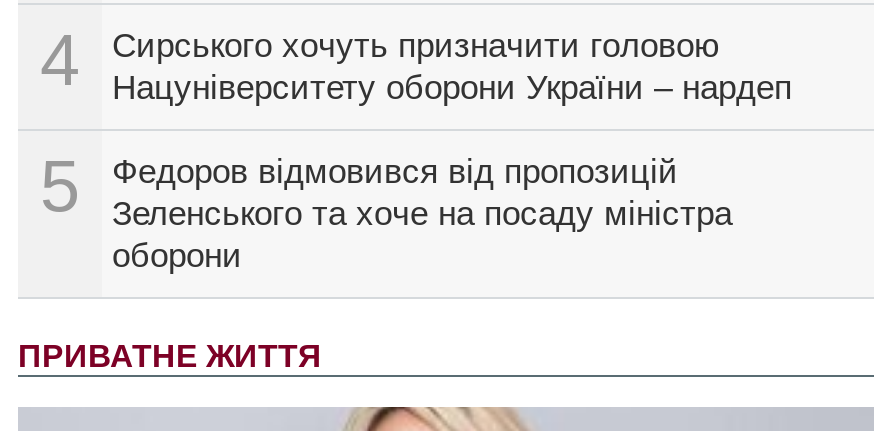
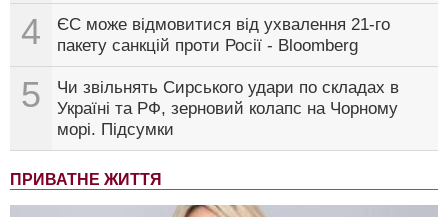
- Сирського хочуть призначити головою
- Нацуніверситету оборони України – нардеп
+ ЄС може відмовитися від ухвалення 21-го
+ пакету санкцій проти Росії - Bloomberg

- Федоров відмовився від пропозицій
- Зеленського та хоче на посаду міністра
- оборони
+ Чи звільнять Сирського удари по складах в
+ Україні та РФ, зерновий колапс на Чорному
+ морі. Підсумки
